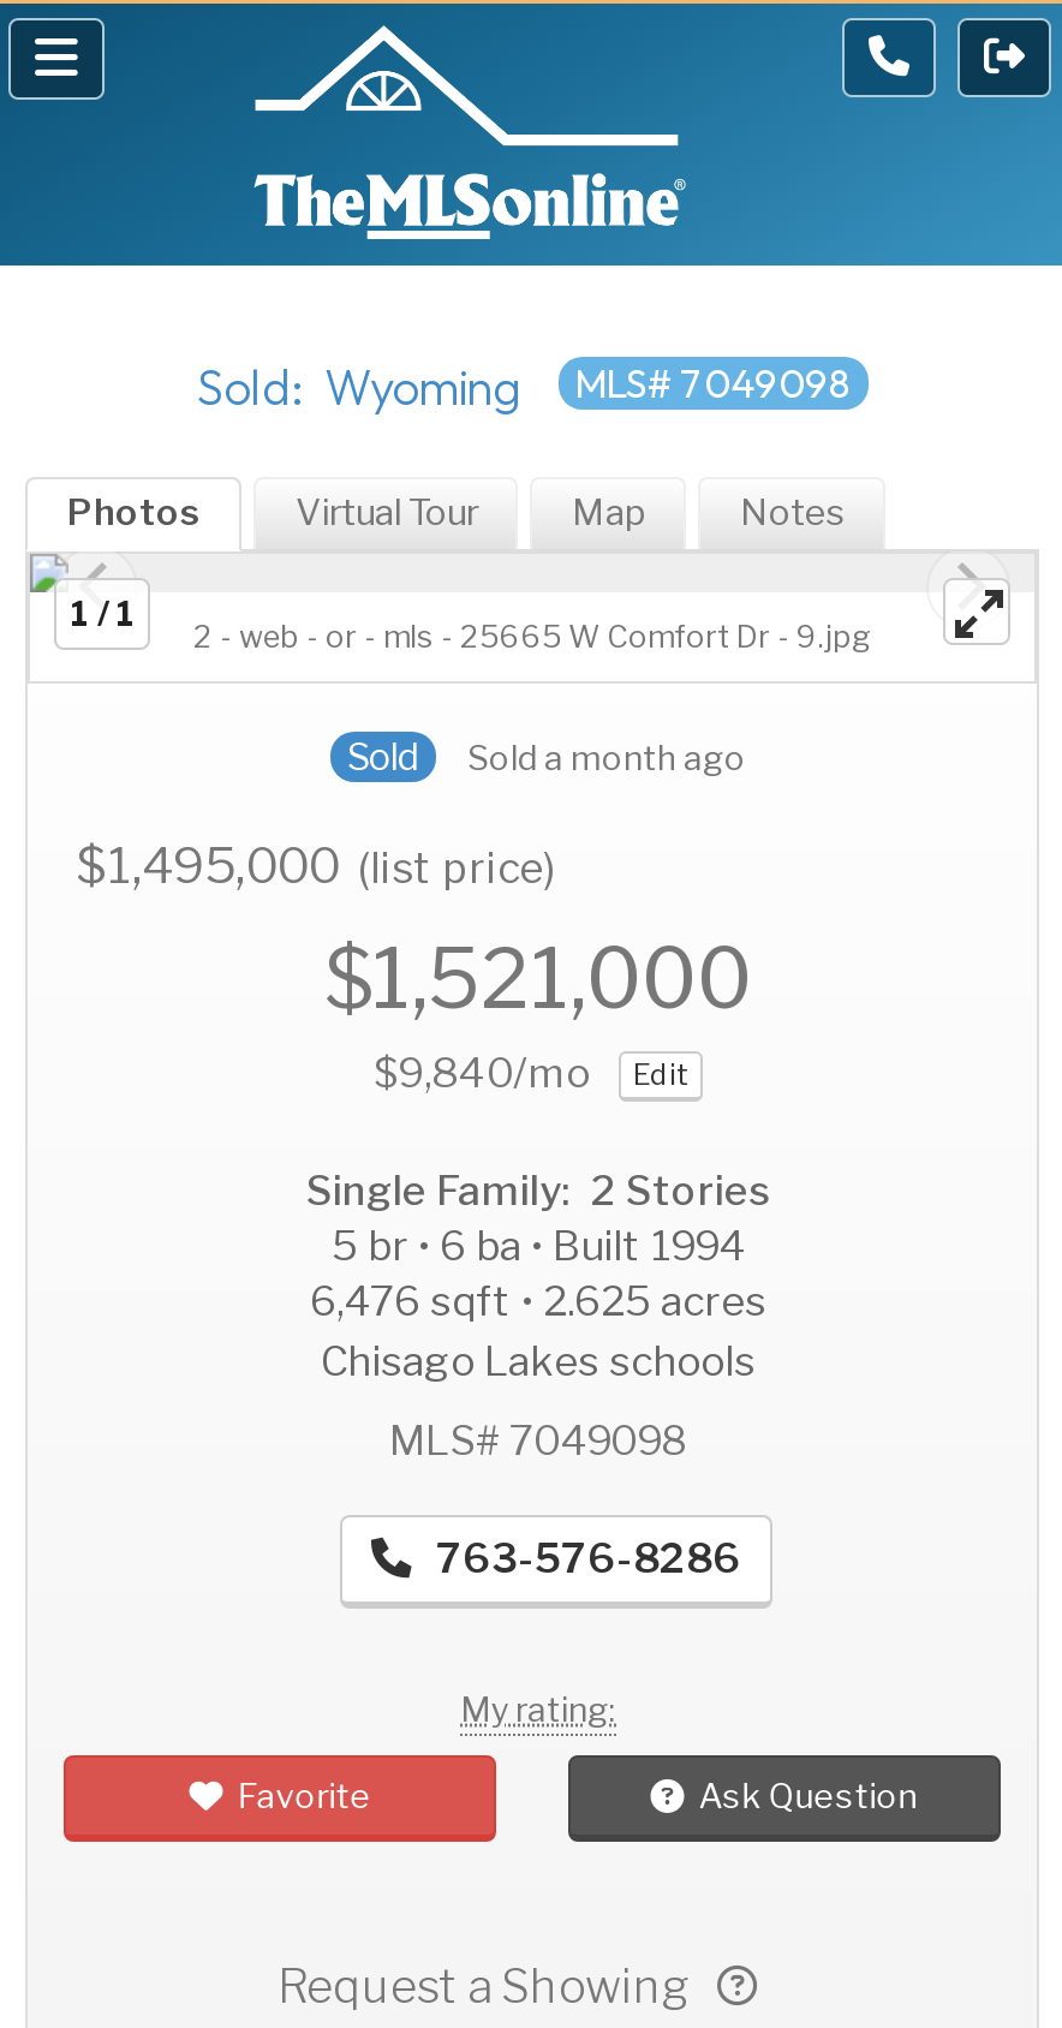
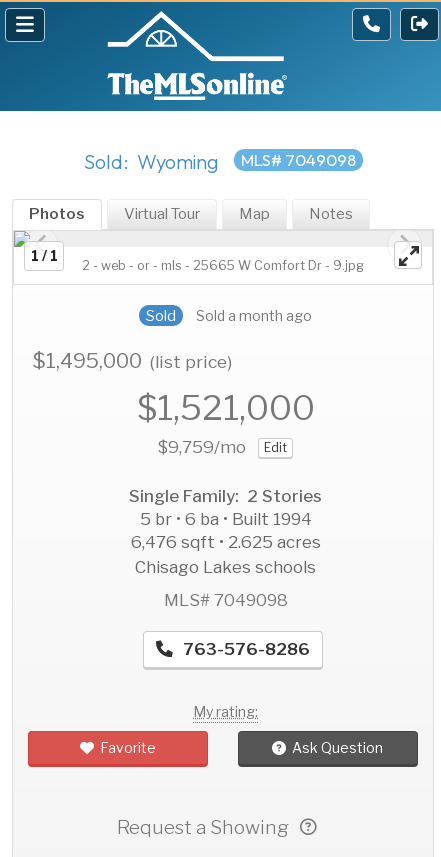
- $9,840/mo Edit
+ $9,759/mo Edit
